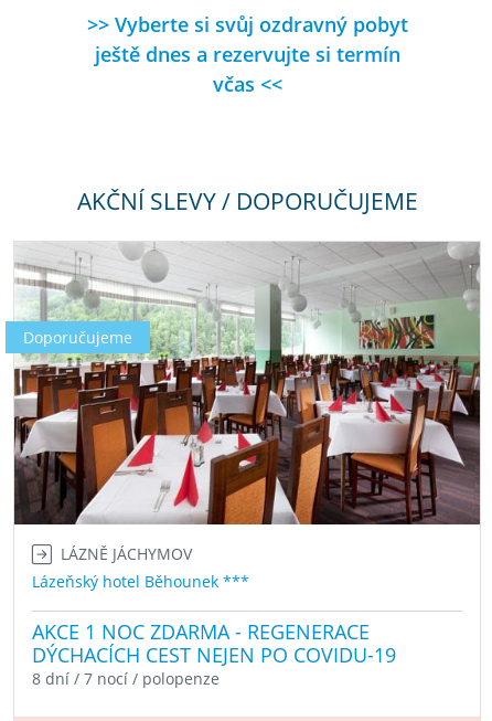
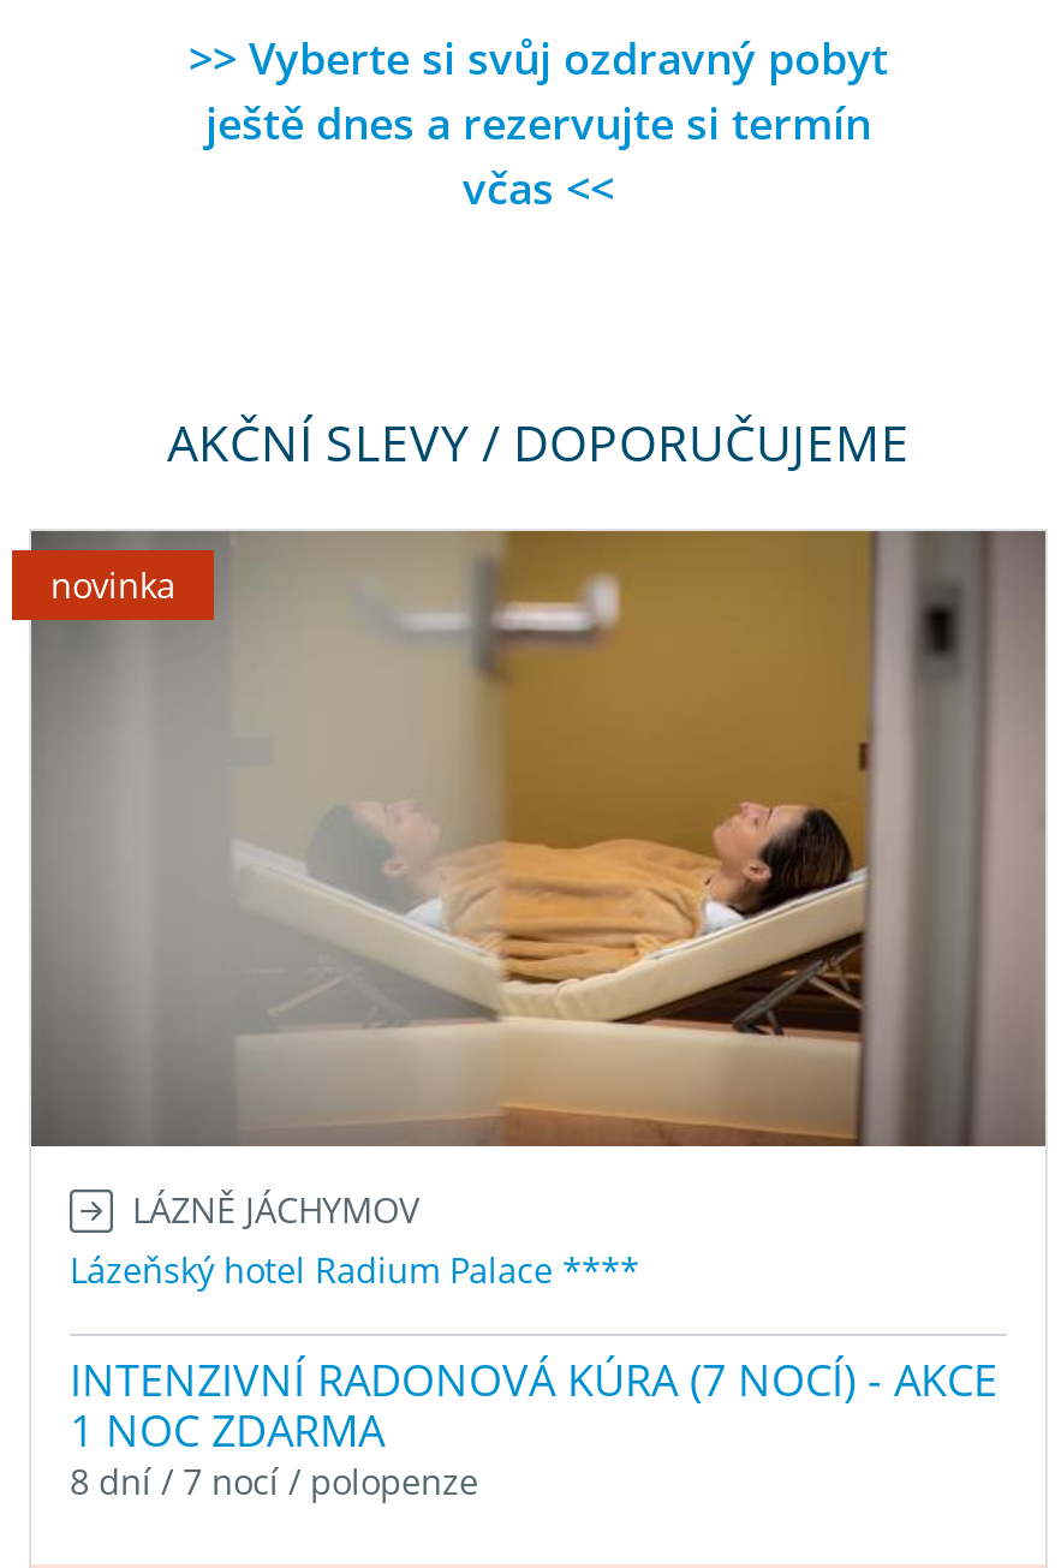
- [image]
- Doporučujeme
+ [image]
+ novinka

- Lázeňský hotel Běhounek ***
+ Lázeňský hotel Radium Palace ****

- AKCE 1 NOC ZDARMA - REGENERACE
- DÝCHACÍCH CEST NEJEN PO COVIDU-19
+ INTENZIVNÍ RADONOVÁ KÚRA (7 NOCÍ) - AKCE
+ 1 NOC ZDARMA
